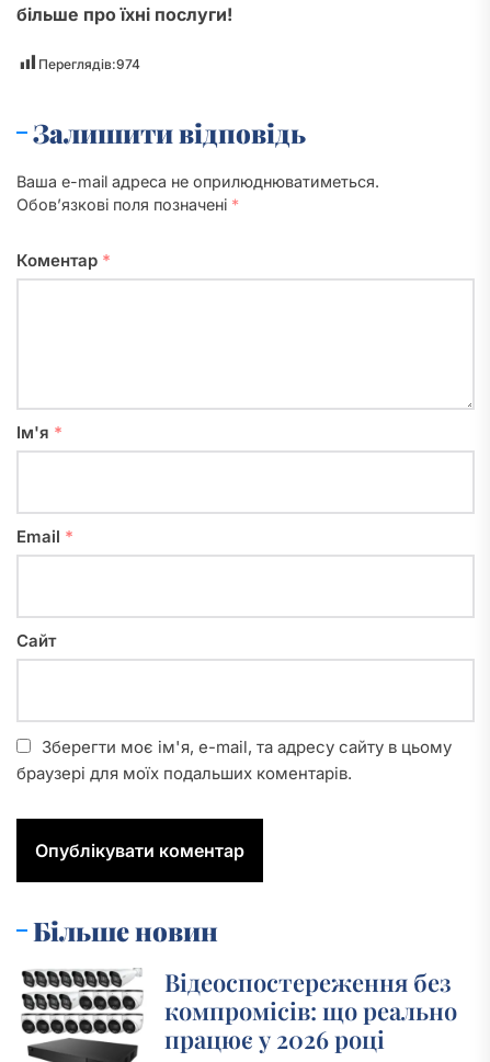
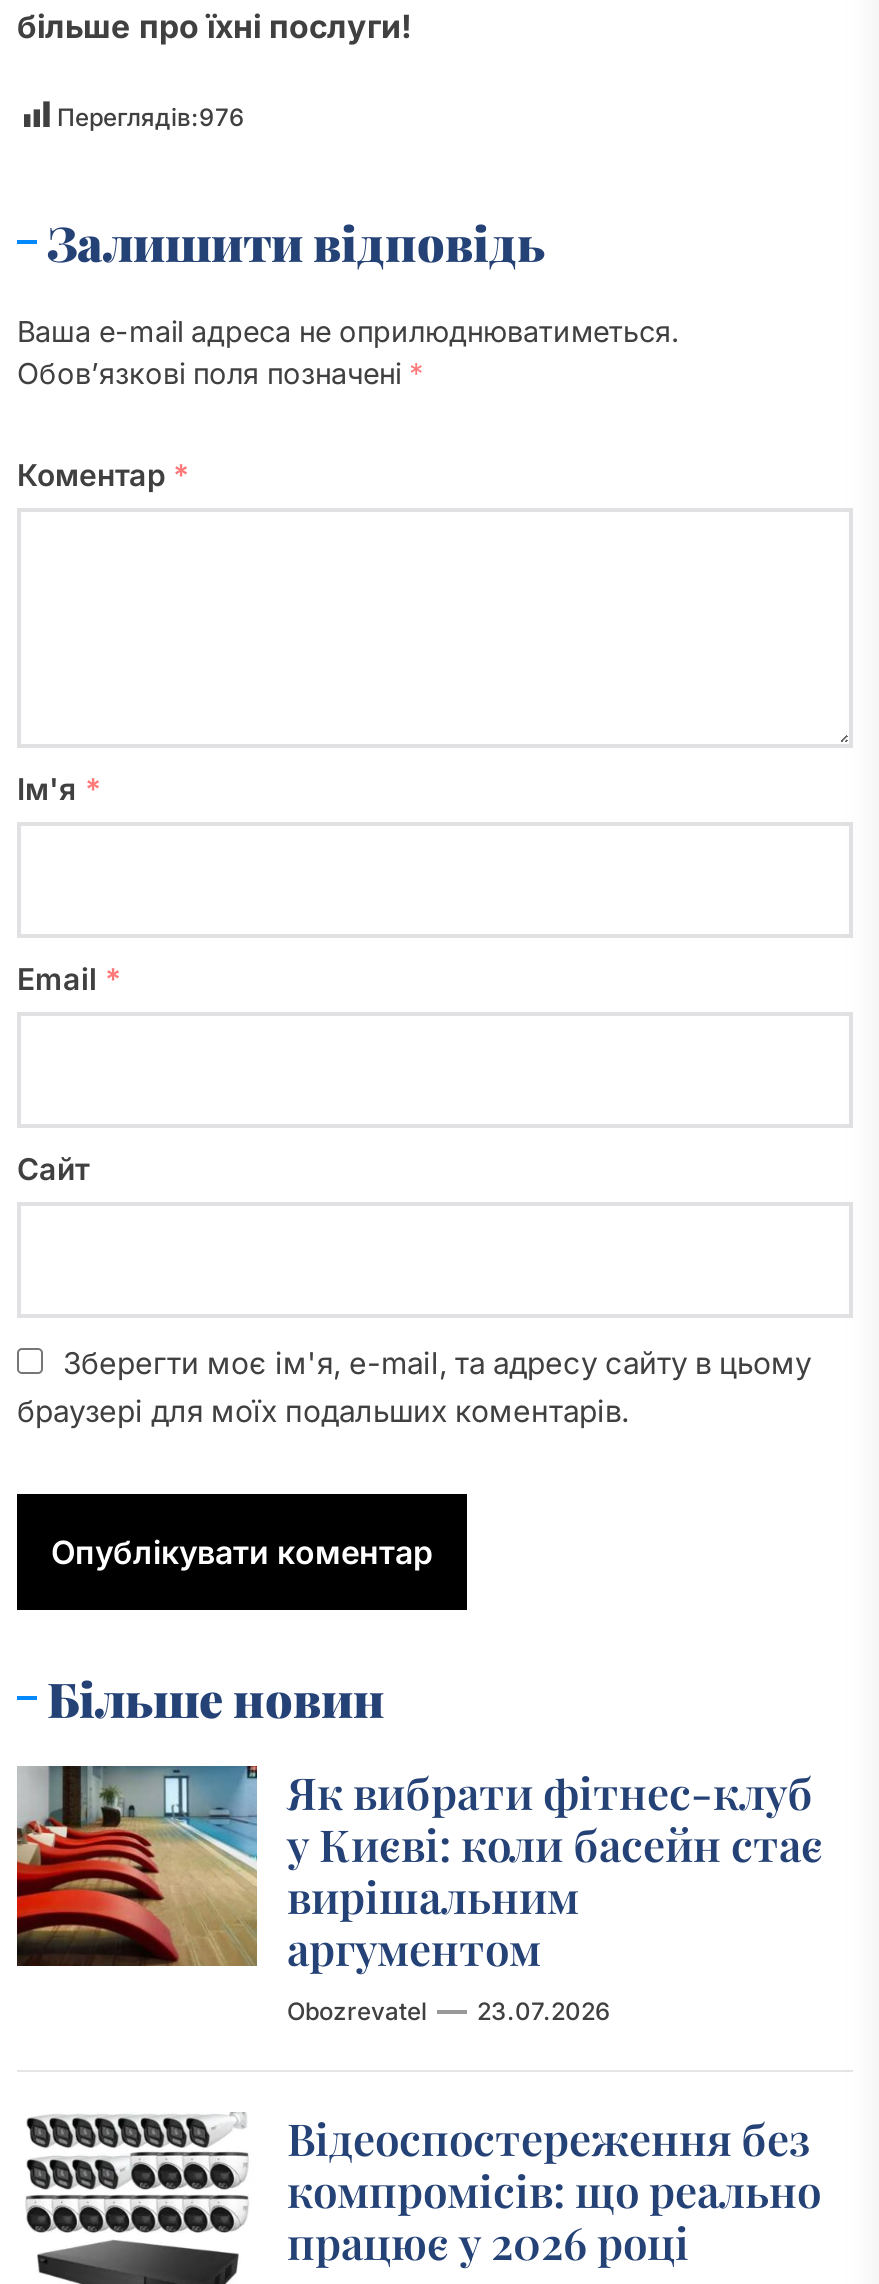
- Переглядів:974
+ Переглядів:976

+ [image]
+ Як вибрати фітнес-клуб
+ у Києві: коли басейн стає
+ вирішальним
+ аргументом
+ Obozrevatel
+ 23.07.2026
